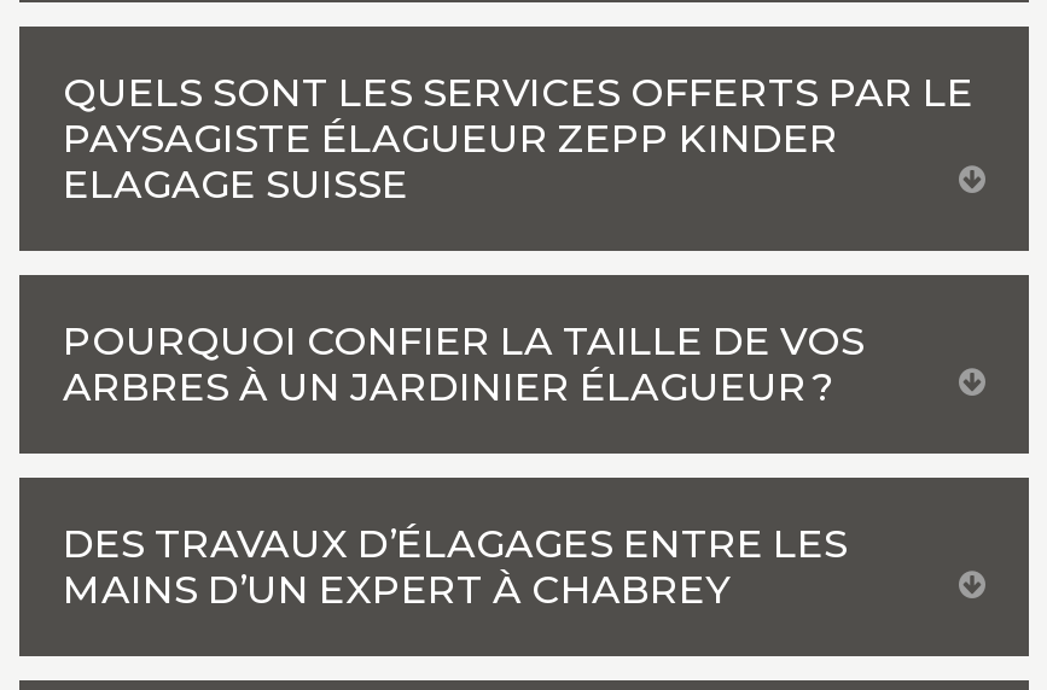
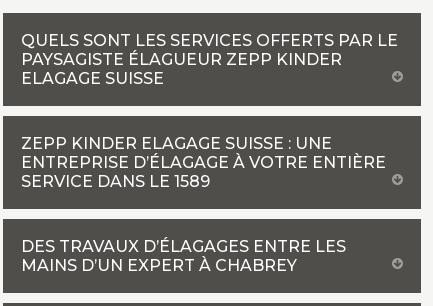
- POURQUOI CONFIER LA TAILLE DE VOS
- ARBRES À UN JARDINIER ÉLAGUEUR ?
+ ZEPP KINDER ELAGAGE SUISSE : UNE
+ ENTREPRISE D’ÉLAGAGE À VOTRE ENTIÈRE
+ SERVICE DANS LE 1589
